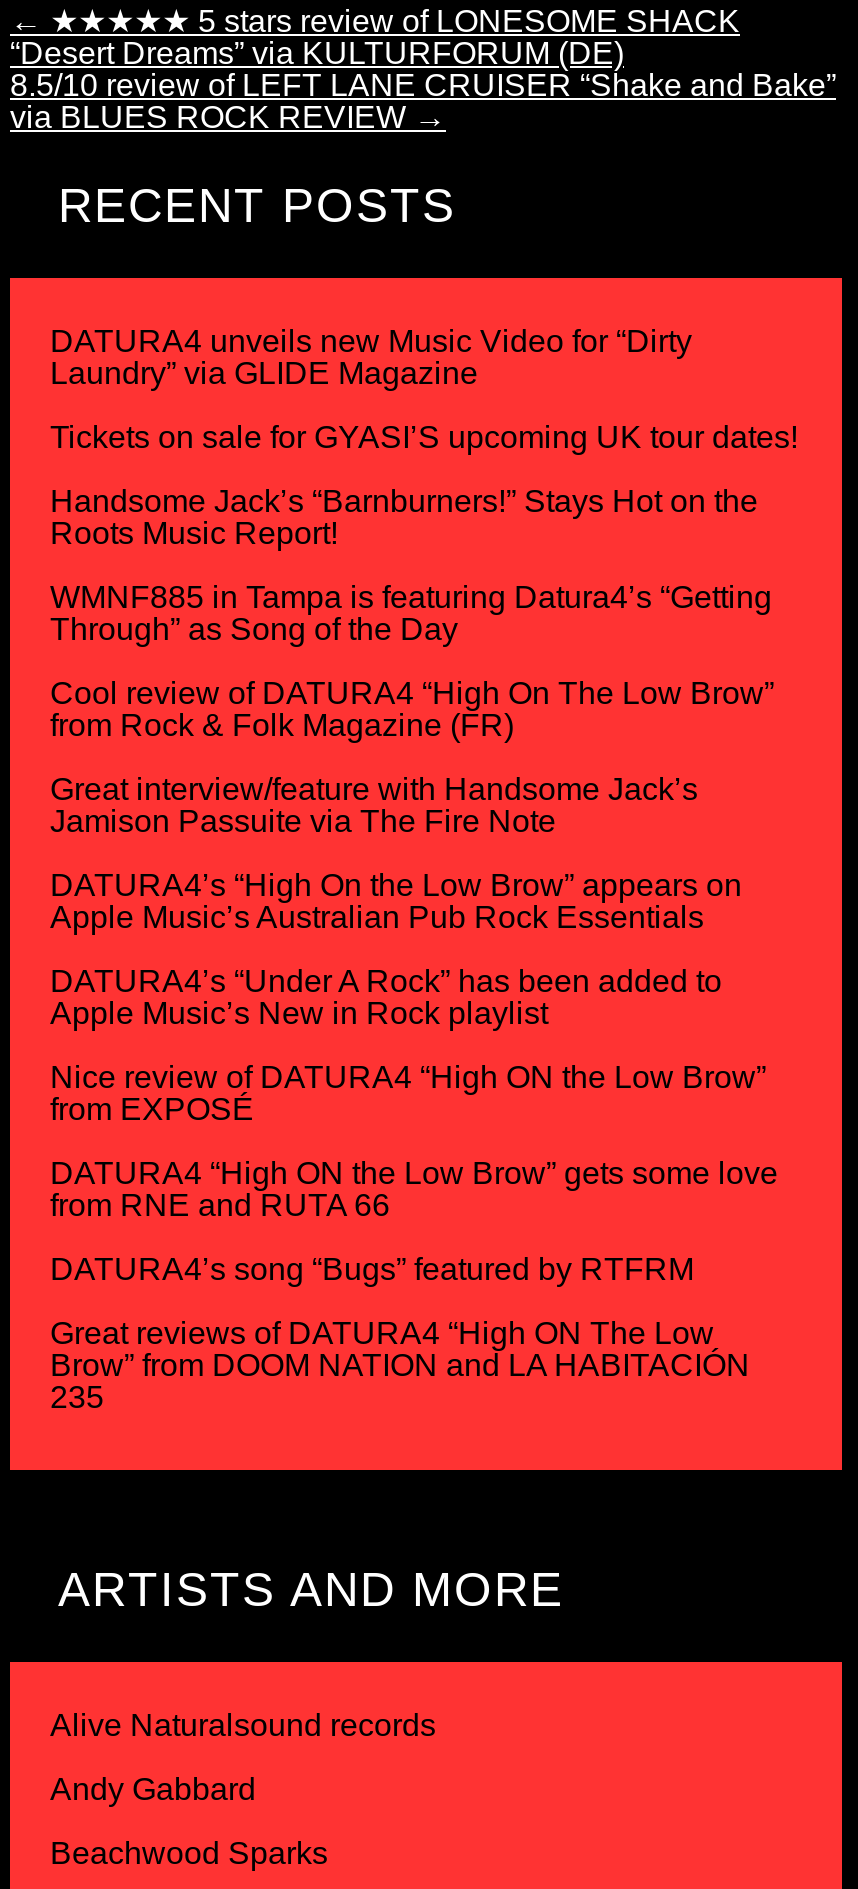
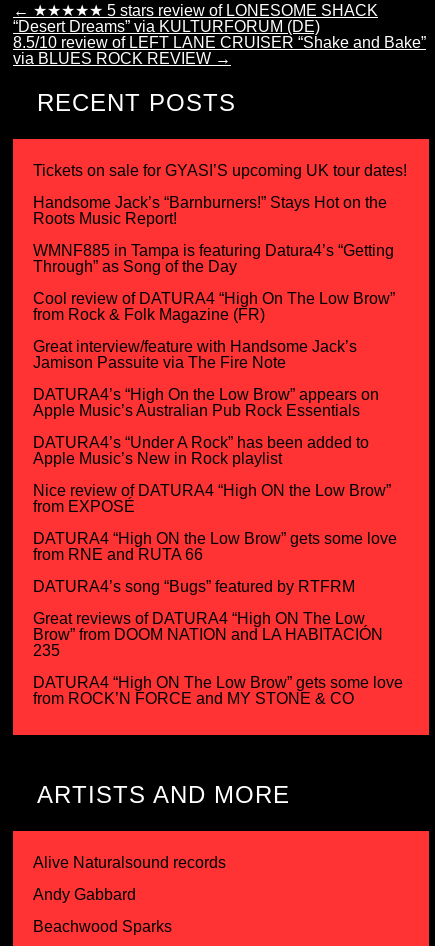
- DATURA4 unveils new Music Video for “Dirty
- Laundry” via GLIDE Magazine

moved up: Tickets on sale for GYASI’S upcoming UK tour dates! | Handsome Jack’s “Barnburners!” Stays Hot on the | Roots Music Report! | ... | Brow” from DOOM NATION and LA HABITACIÓN | 235

+ DATURA4 “High ON The Low Brow” gets some love
+ from ROCK’N FORCE and MY STONE & CO
